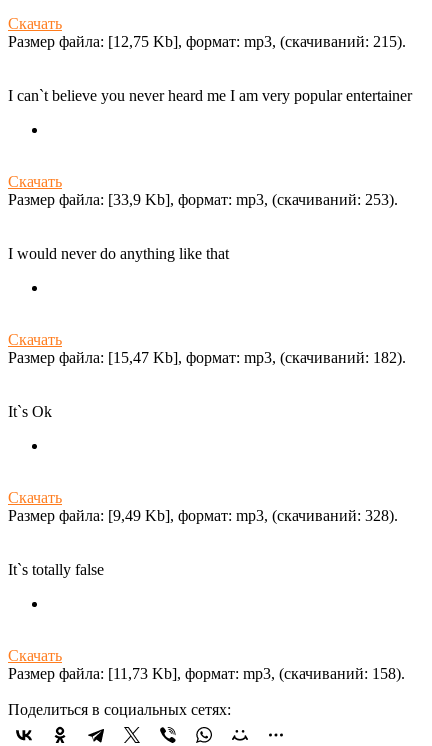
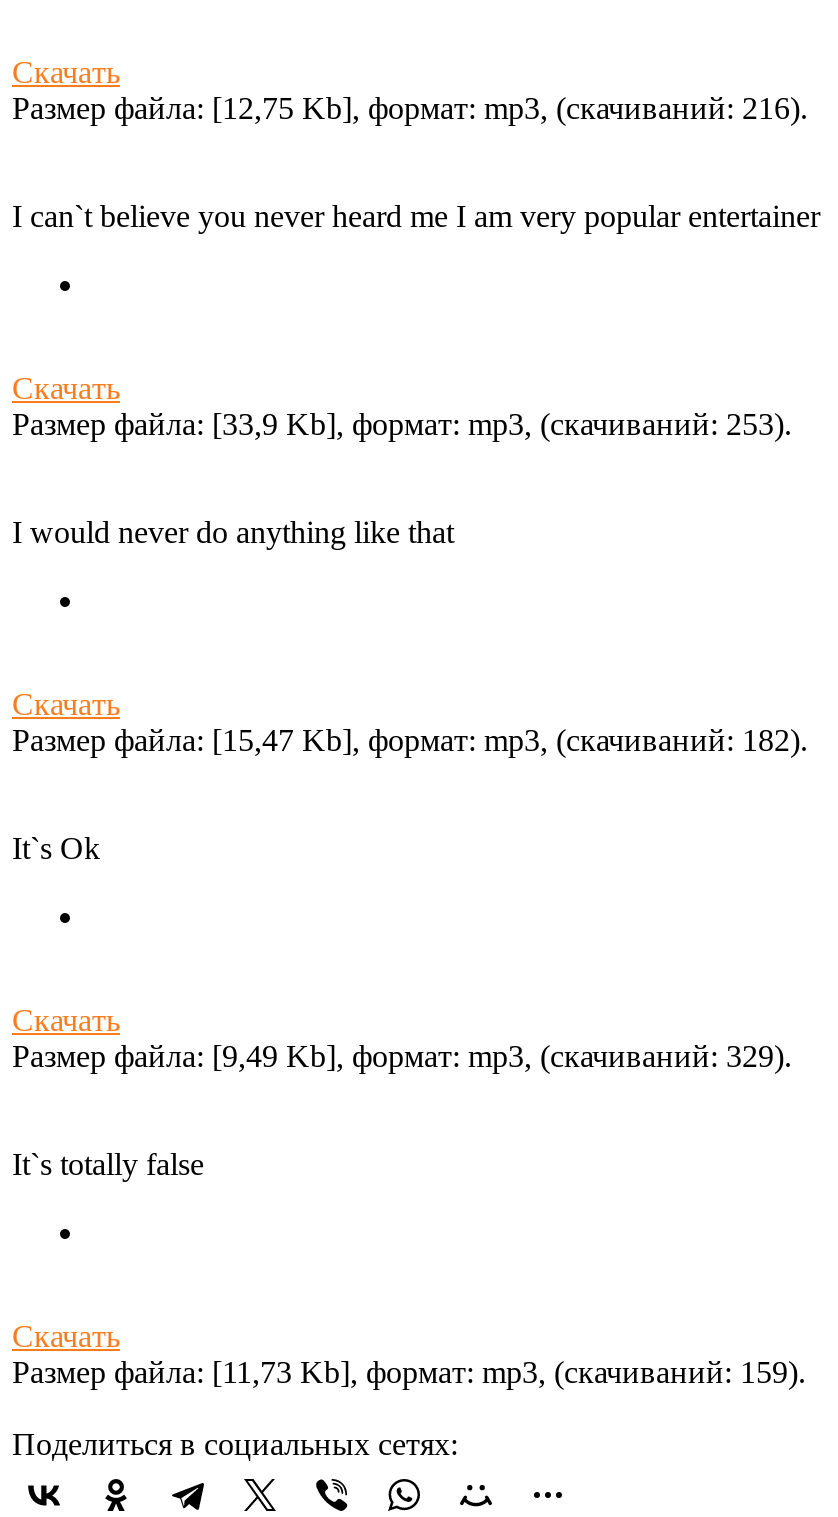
- Размер файла: [12,75 Kb], формат: mp3, (cкачиваний: 215).
+ Размер файла: [12,75 Kb], формат: mp3, (cкачиваний: 216).

- Размер файла: [9,49 Kb], формат: mp3, (cкачиваний: 328).
+ Размер файла: [9,49 Kb], формат: mp3, (cкачиваний: 329).

- Размер файла: [11,73 Kb], формат: mp3, (cкачиваний: 158).
+ Размер файла: [11,73 Kb], формат: mp3, (cкачиваний: 159).
